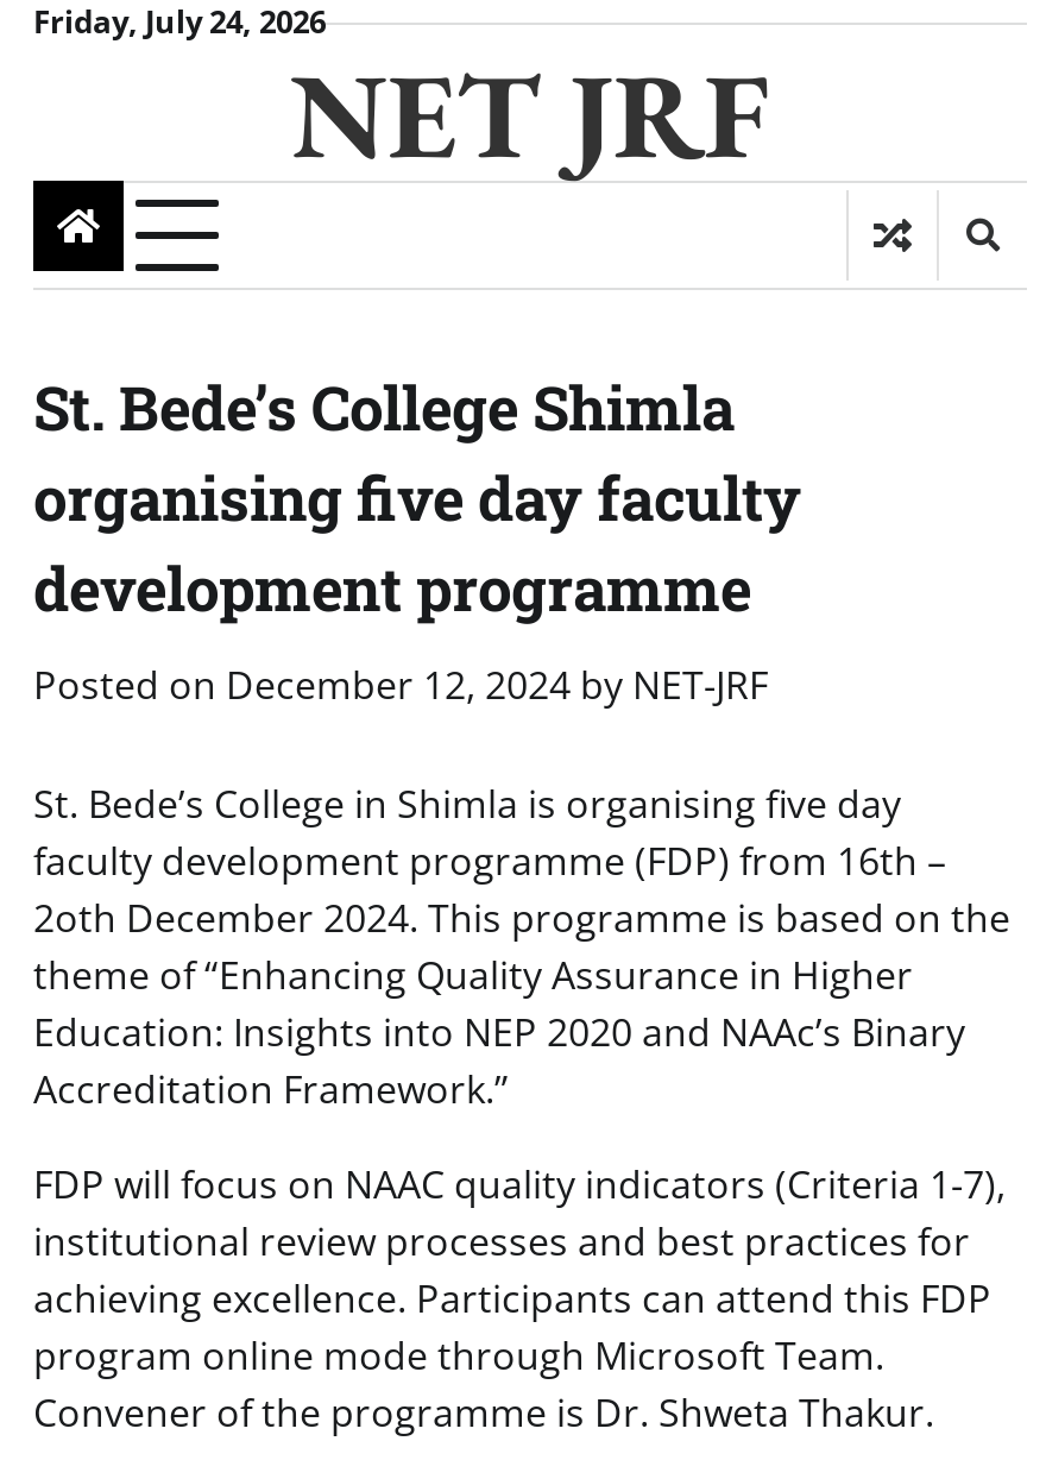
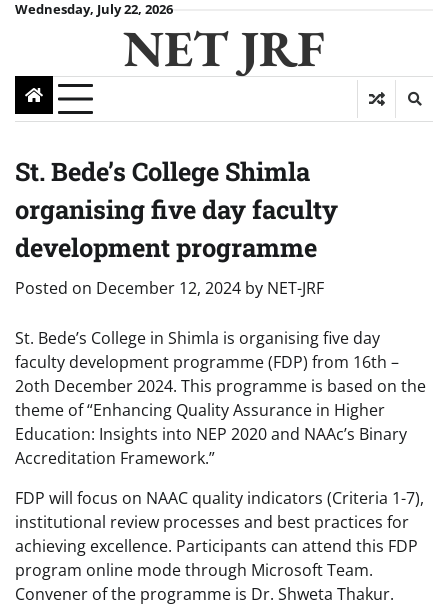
- Friday, July 24, 2026
+ Wednesday, July 22, 2026
